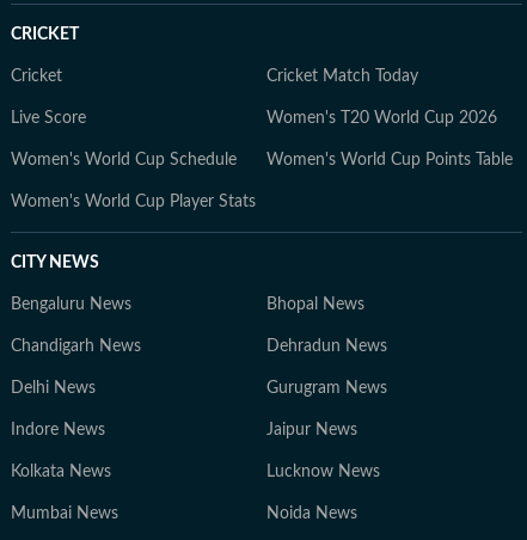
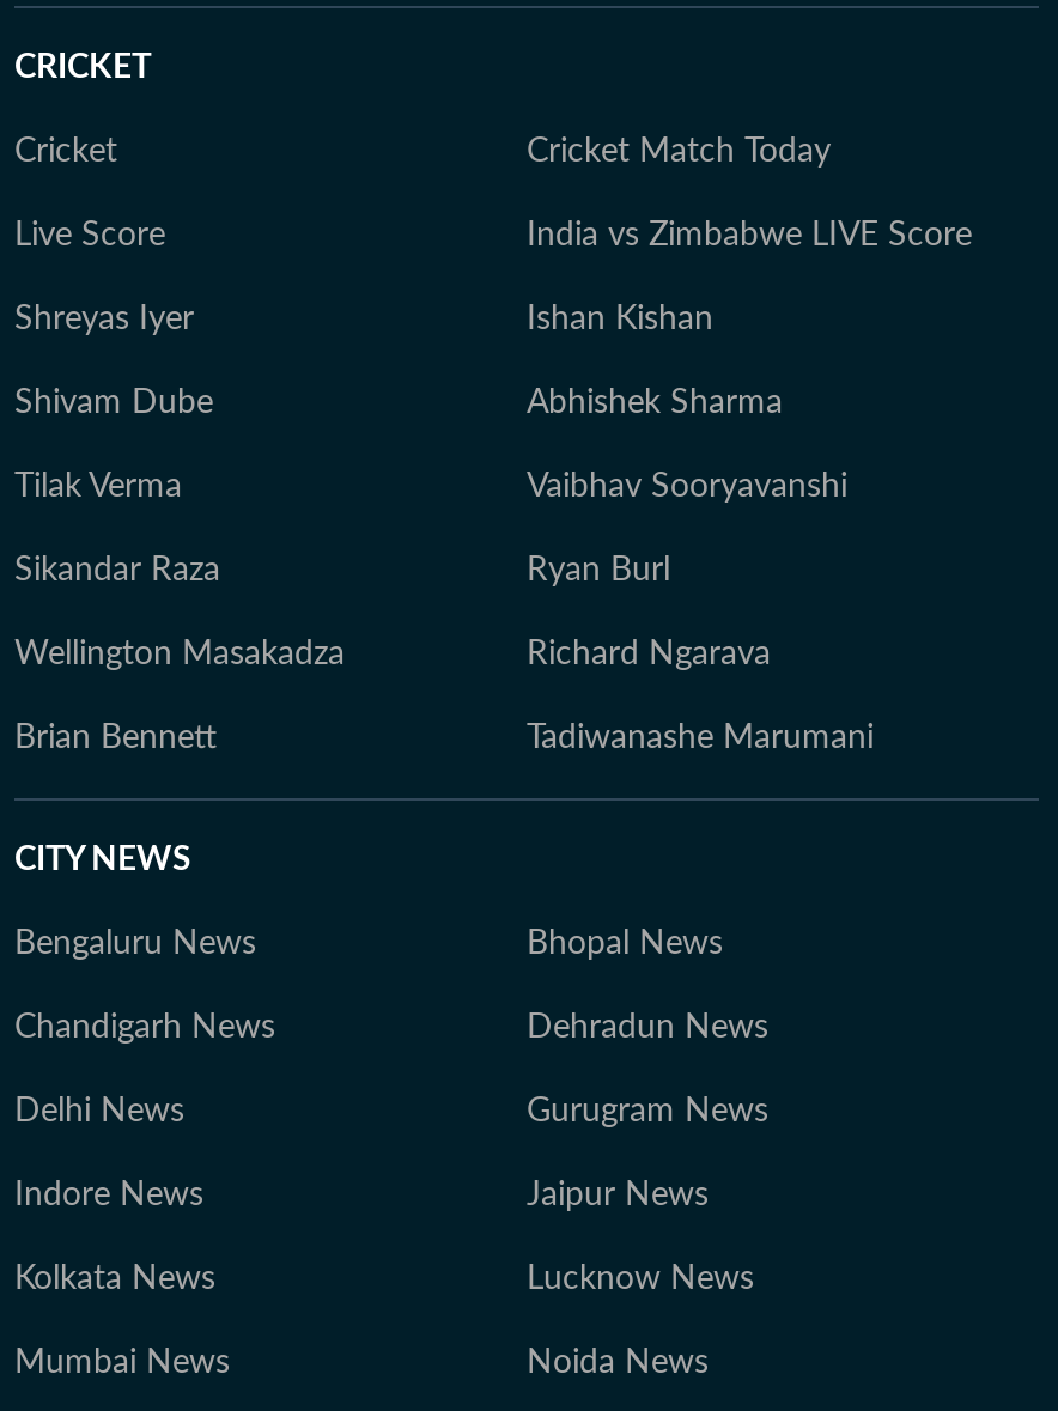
- Women's T20 World Cup 2026
- Women's World Cup Schedule
- Women's World Cup Points Table
- Women's World Cup Player Stats
+ India vs Zimbabwe LIVE Score
+ Shreyas Iyer
+ Ishan Kishan
+ Shivam Dube
+ Abhishek Sharma
+ Tilak Verma
+ Vaibhav Sooryavanshi
+ Sikandar Raza
+ Ryan Burl
+ Wellington Masakadza
+ Richard Ngarava
+ Brian Bennett
+ Tadiwanashe Marumani
